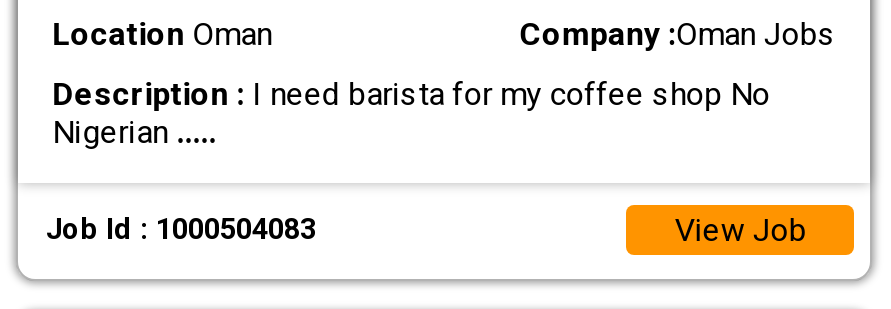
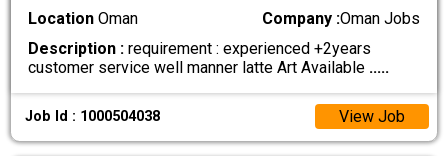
- Description : I need barista for my coffee shop No
- Nigerian.....
+ Description : requirement : experienced +2years
+ customer service well manner latte Art Available.....

- Job Id : 1000504083
+ Job Id : 1000504038
